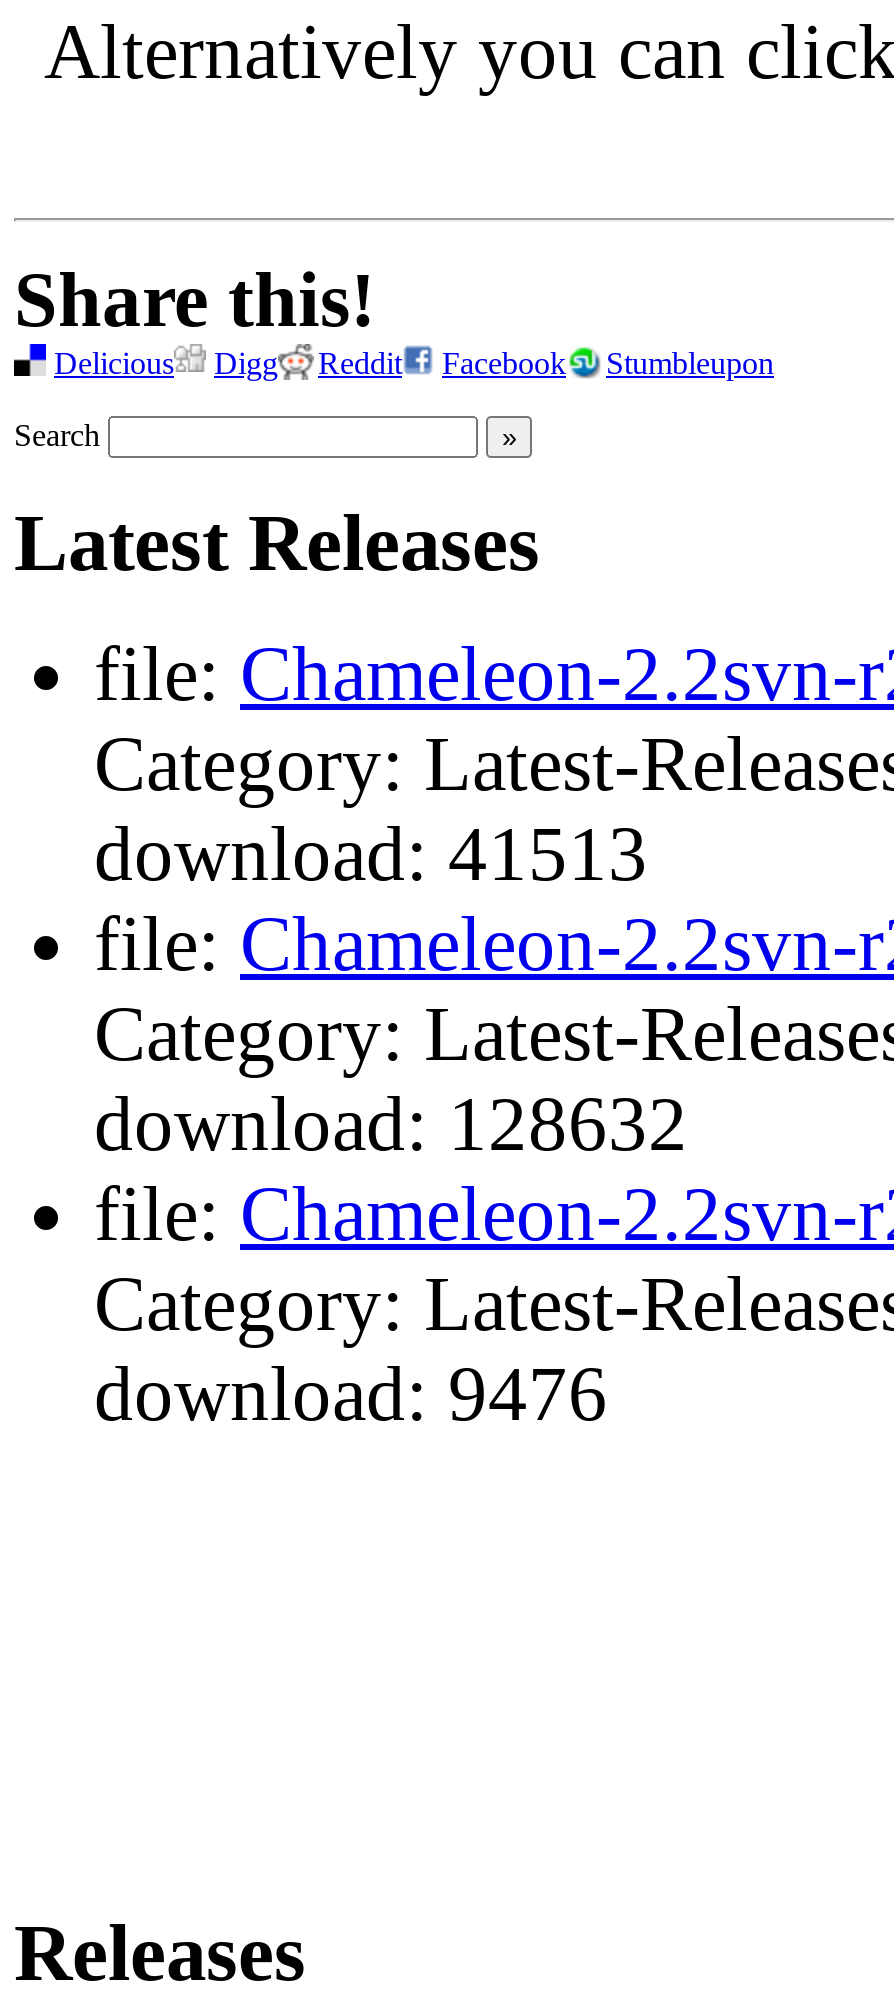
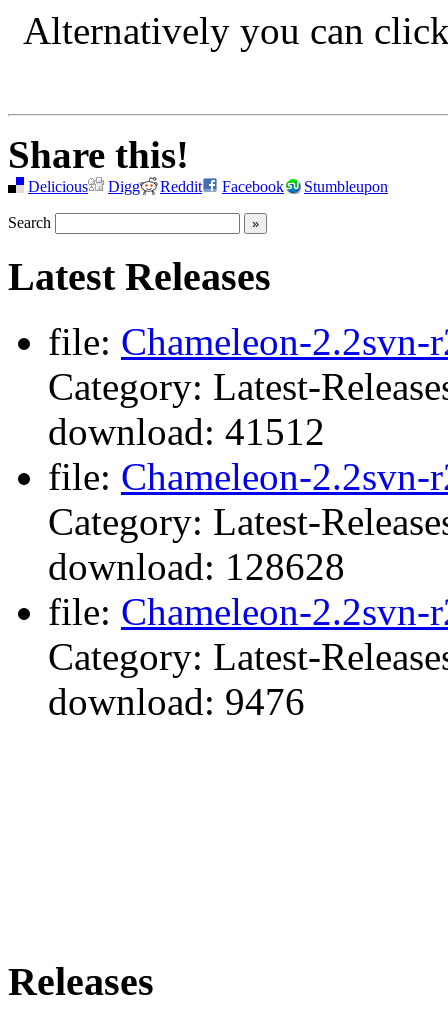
- download: 41513
+ download: 41512

- download: 128632
+ download: 128628
